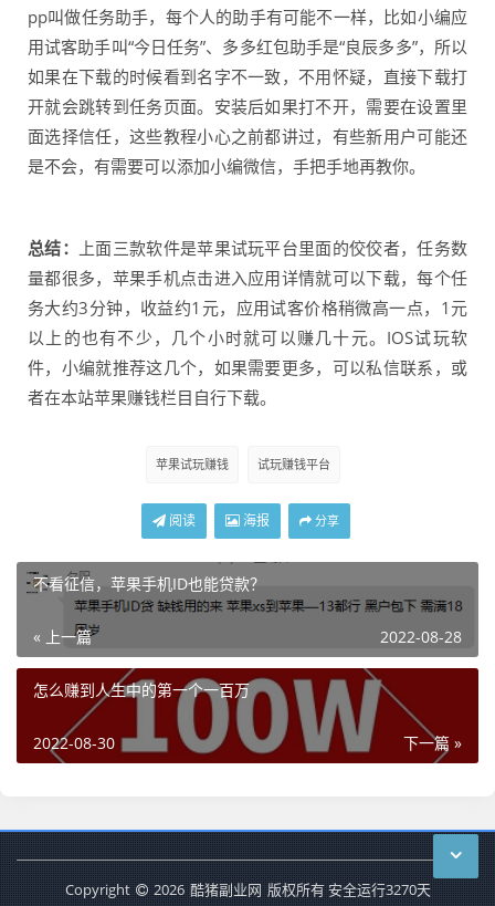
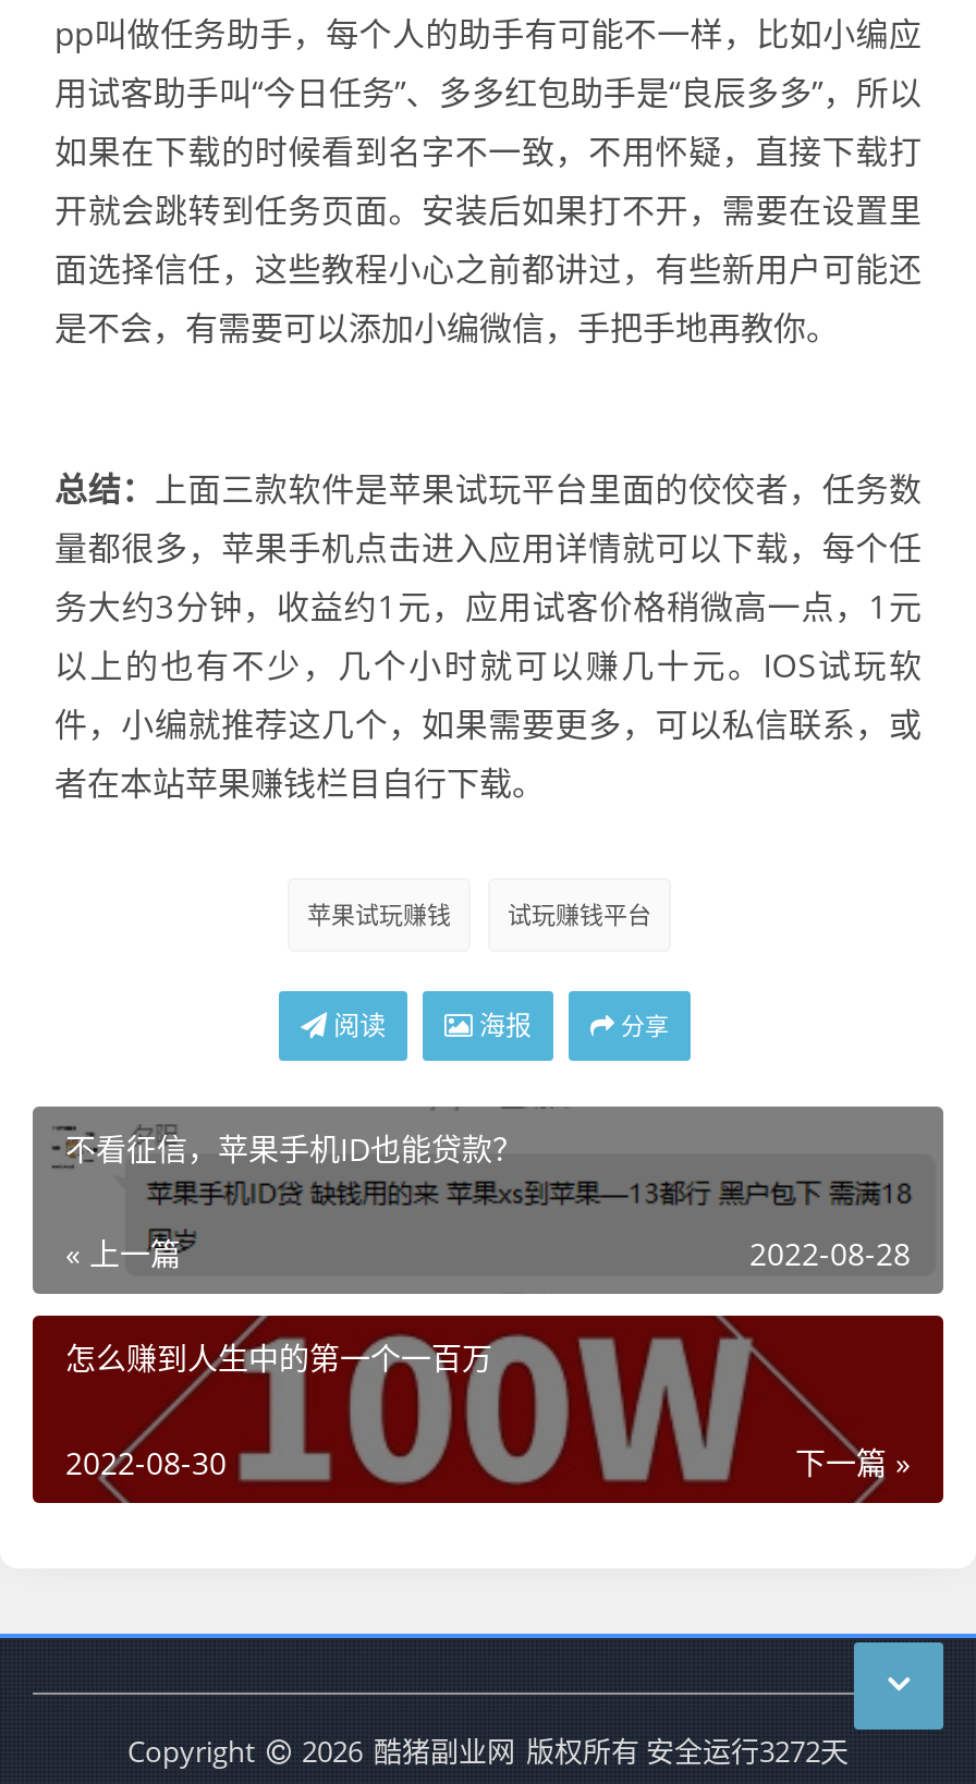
- 2026 酷猪副业网 版权所有 安全运行3270天
+ 2026 酷猪副业网 版权所有 安全运行3272天
